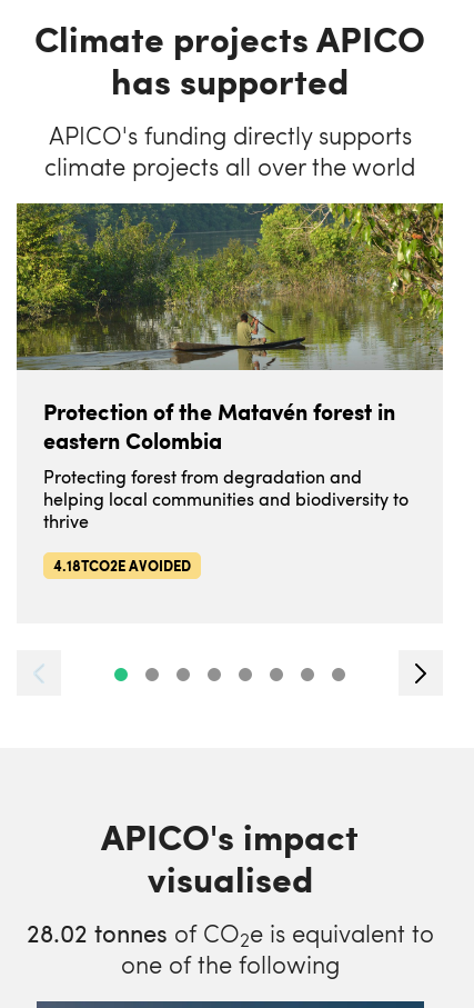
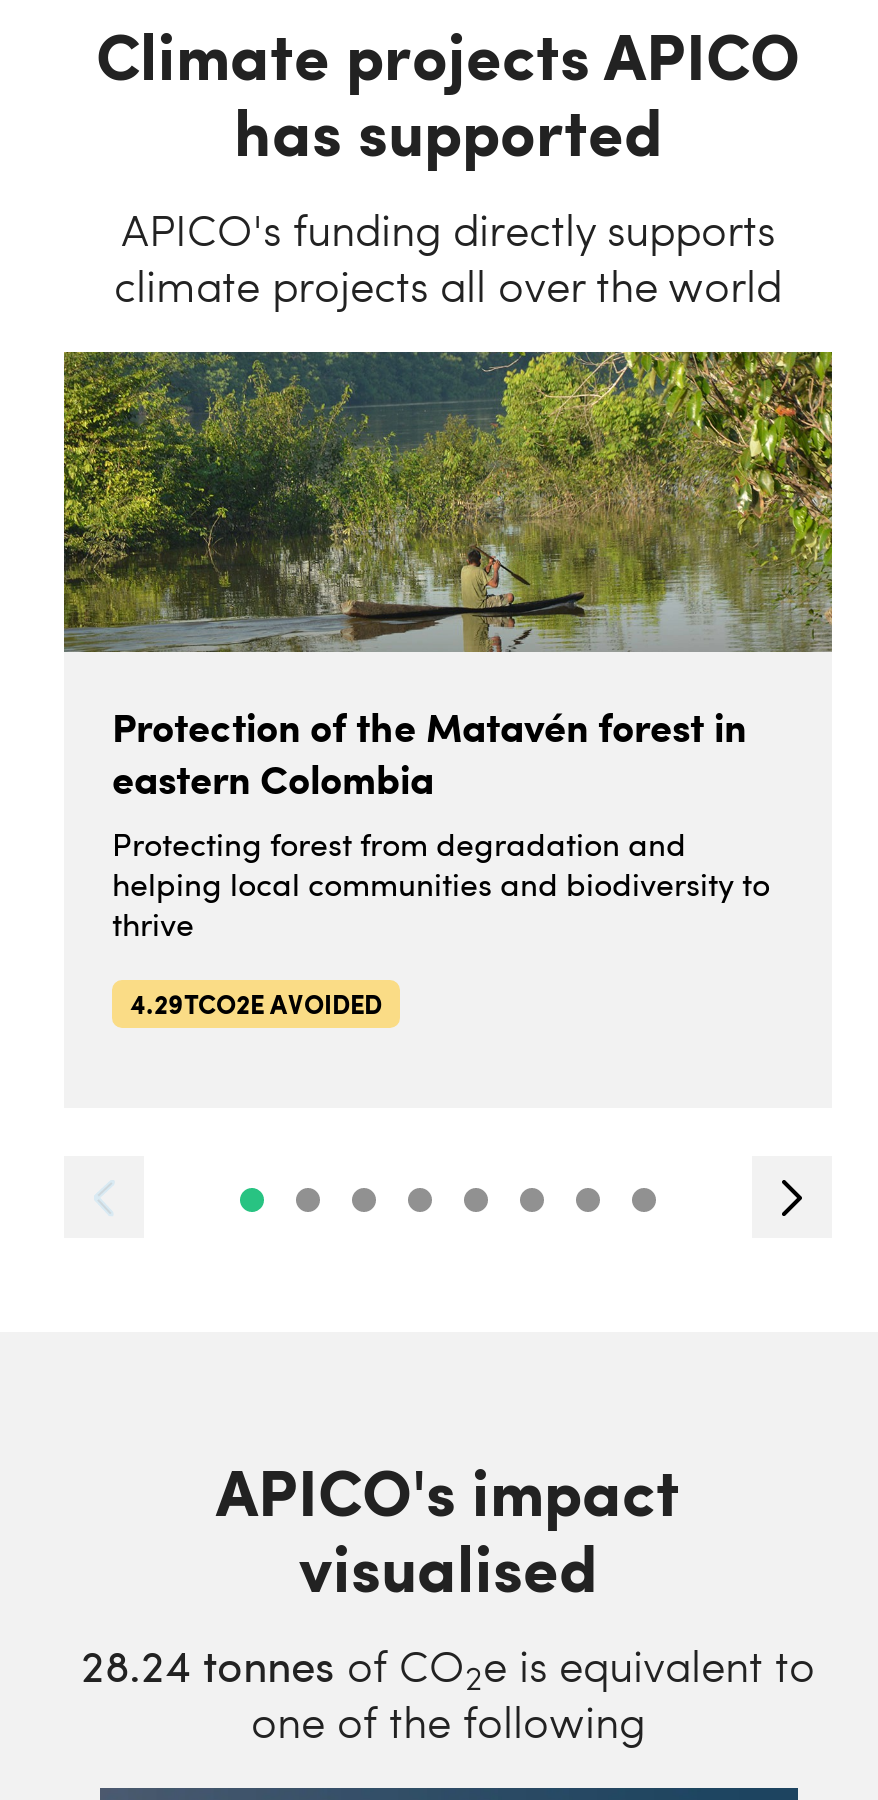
- 4.18TCO2E AVOIDED
+ 4.29TCO2E AVOIDED

- 28.02 tonnes of CO2e is equivalent to
+ 28.24 tonnes of CO2e is equivalent to
